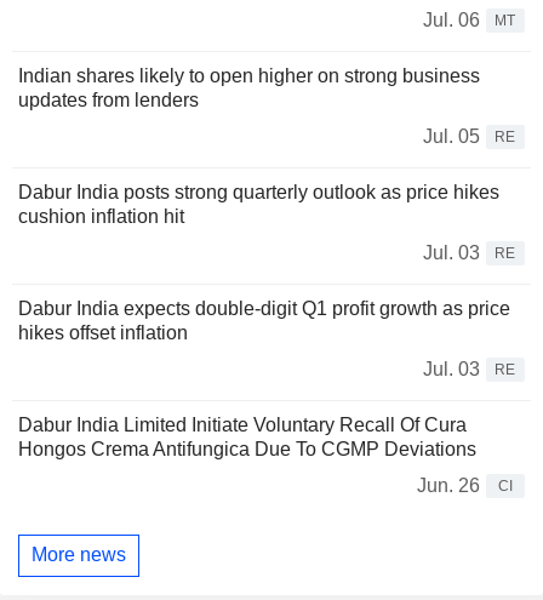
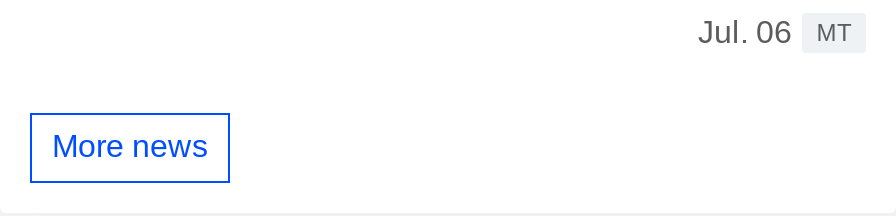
- Indian shares likely to open higher on strong business
- updates from lenders
- Jul. 05
- RE
- Dabur India posts strong quarterly outlook as price hikes
- cushion inflation hit
- Jul. 03
- RE
- Dabur India expects double-digit Q1 profit growth as price
- hikes offset inflation
- Jul. 03
- RE
- Dabur India Limited Initiate Voluntary Recall Of Cura
- Hongos Crema Antifungica Due To CGMP Deviations
- Jun. 26
- CI
